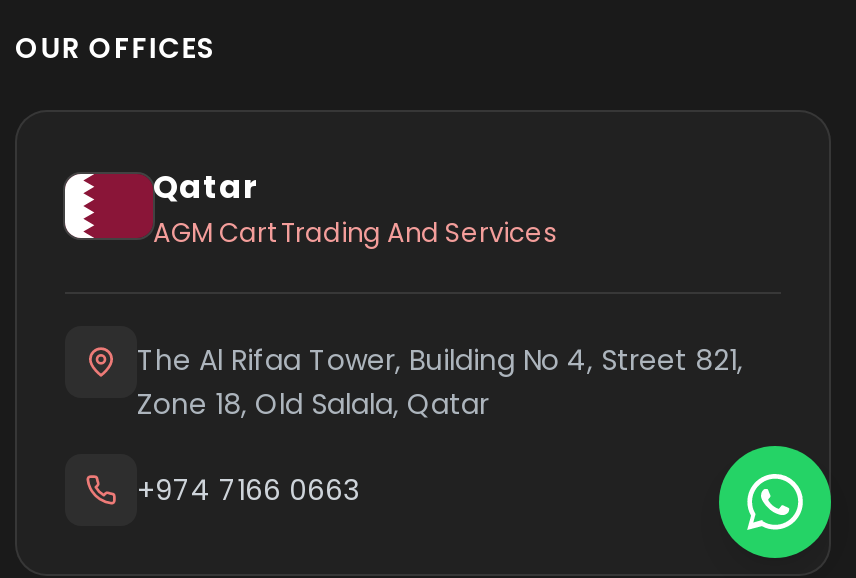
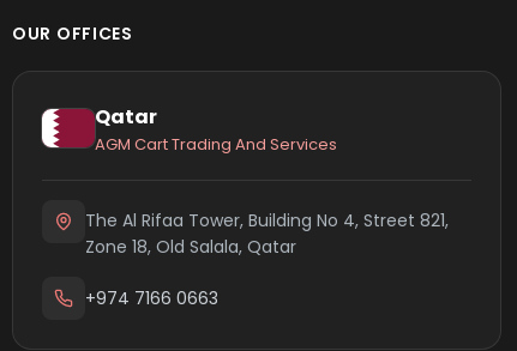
- [image]
